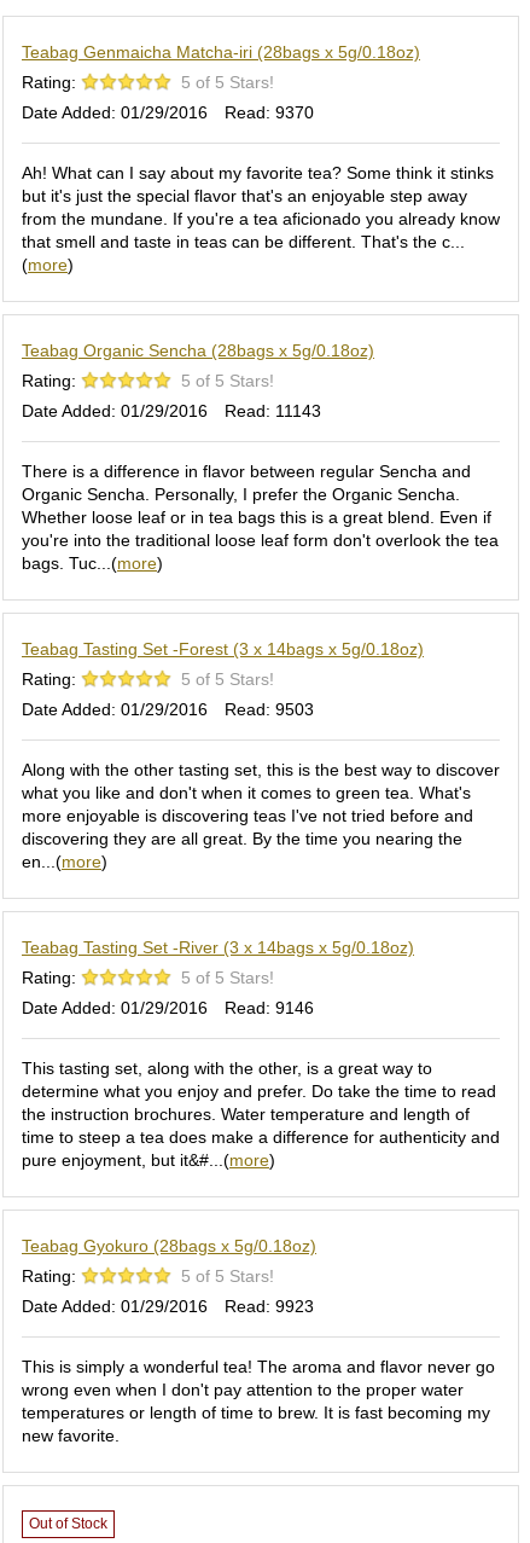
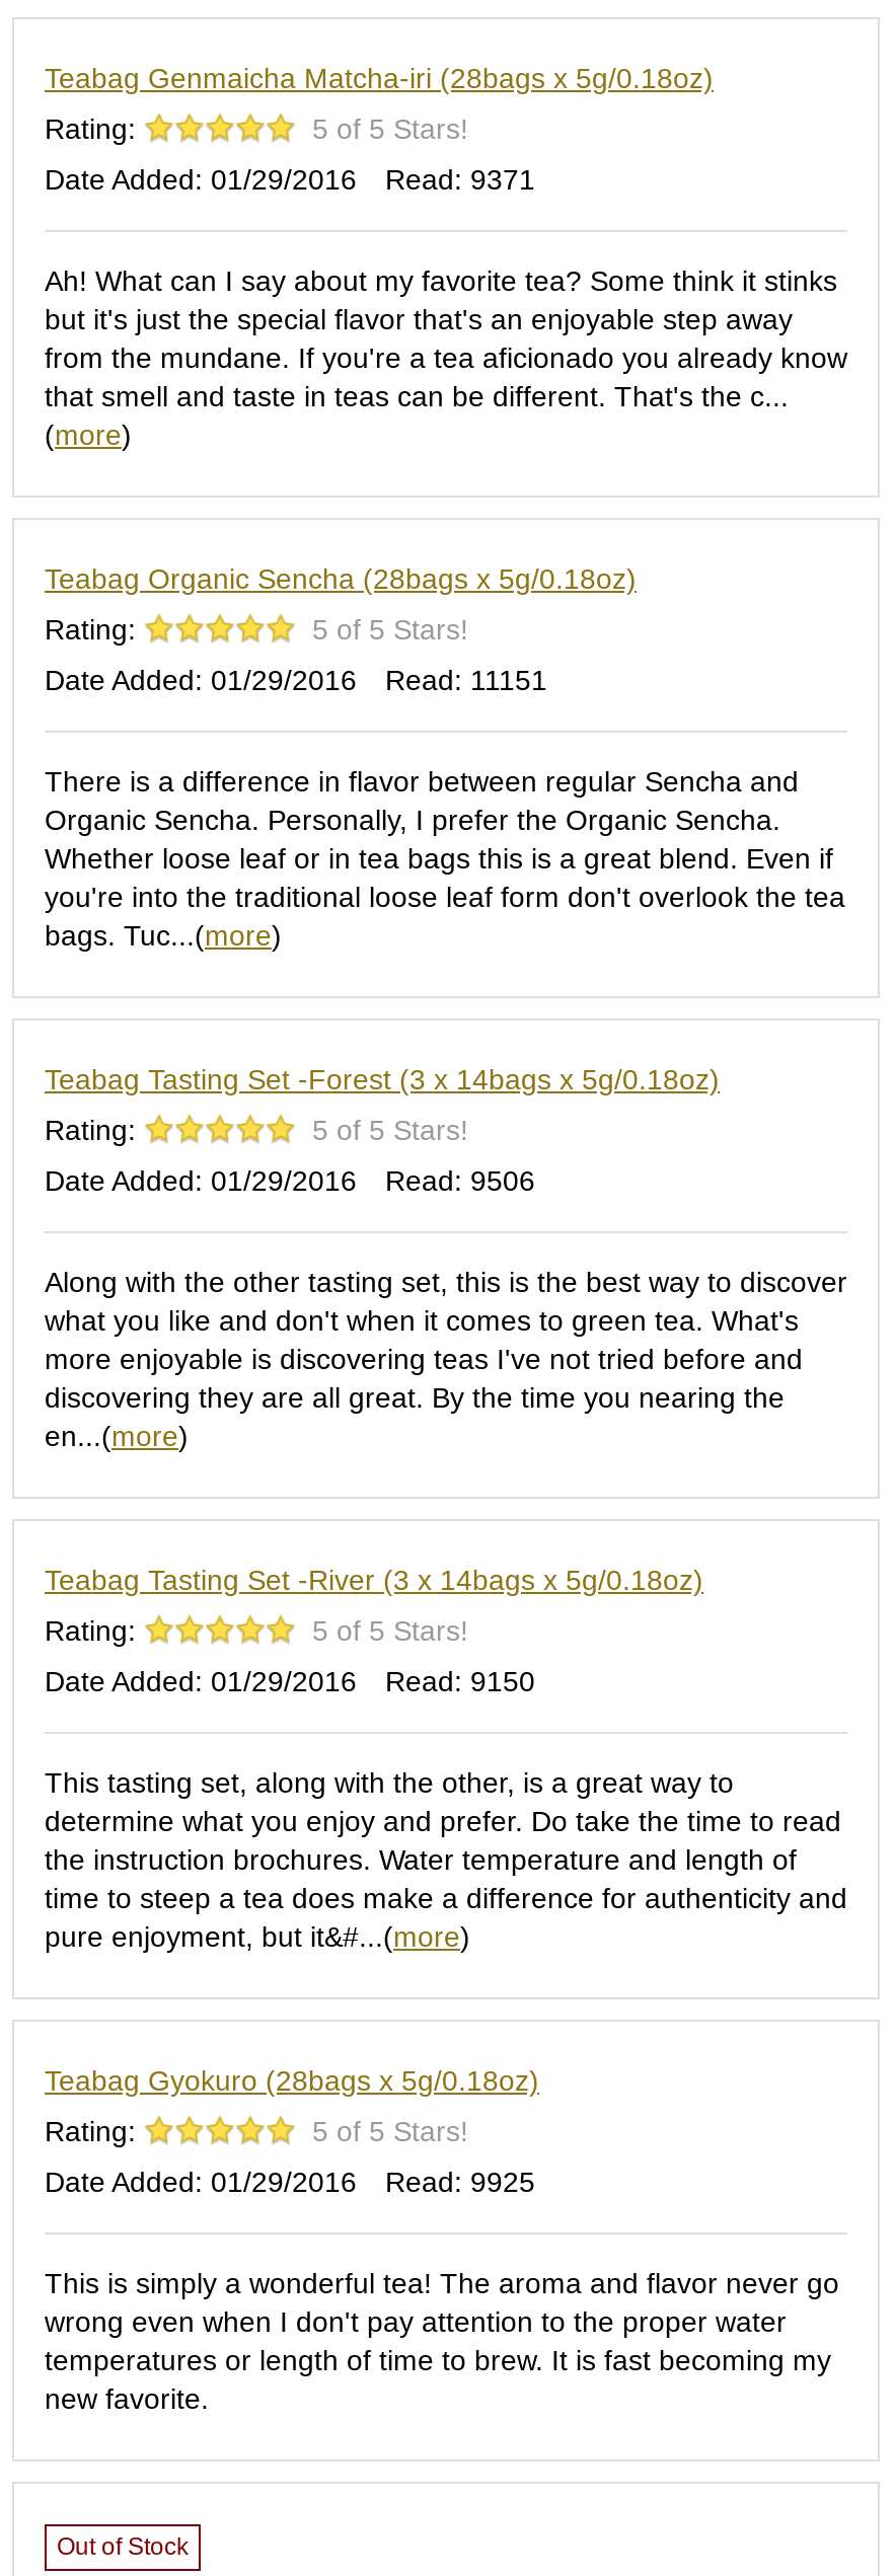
- Date Added: 01/29/2016 Read: 9370
+ Date Added: 01/29/2016 Read: 9371

- Read: 11143
+ Read: 11151

- Date Added: 01/29/2016 Read: 9503
+ Date Added: 01/29/2016 Read: 9506

- Read: 9146
+ Read: 9150

- Read: 9923
+ Read: 9925
